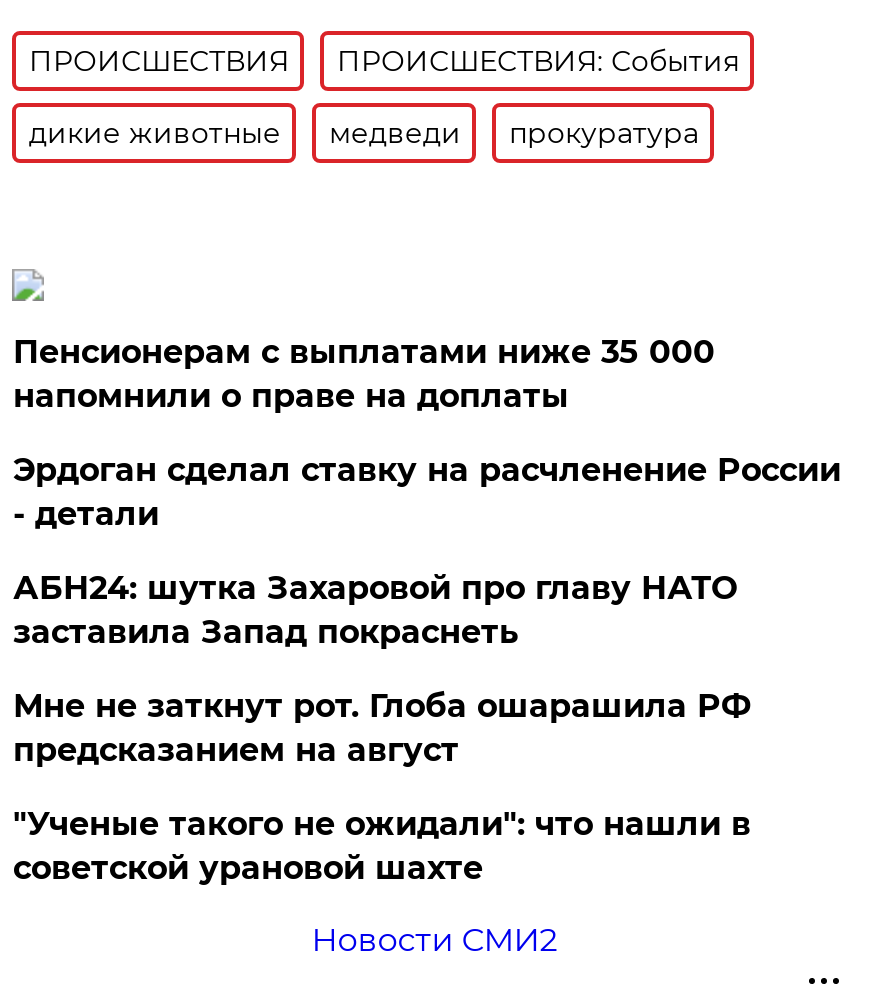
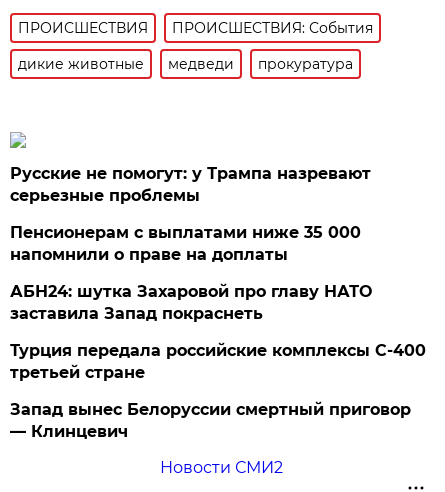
+ Русские не помогут: у Трампа назревают
+ серьезные проблемы

moved down: Пенсионерам с выплатами ниже 35 000 | напомнили о праве на доплаты

- Эрдоган сделал ставку на расчленение России
- - детали

- Мне не заткнут рот. Глоба ошарашила РФ
- предсказанием на август
+ Турция передала российские комплексы С-400
+ третьей стране

- "Ученые такого не ожидали": что нашли в
- советской урановой шахте
+ Запад вынес Белоруссии смертный приговор
+ — Клинцевич
